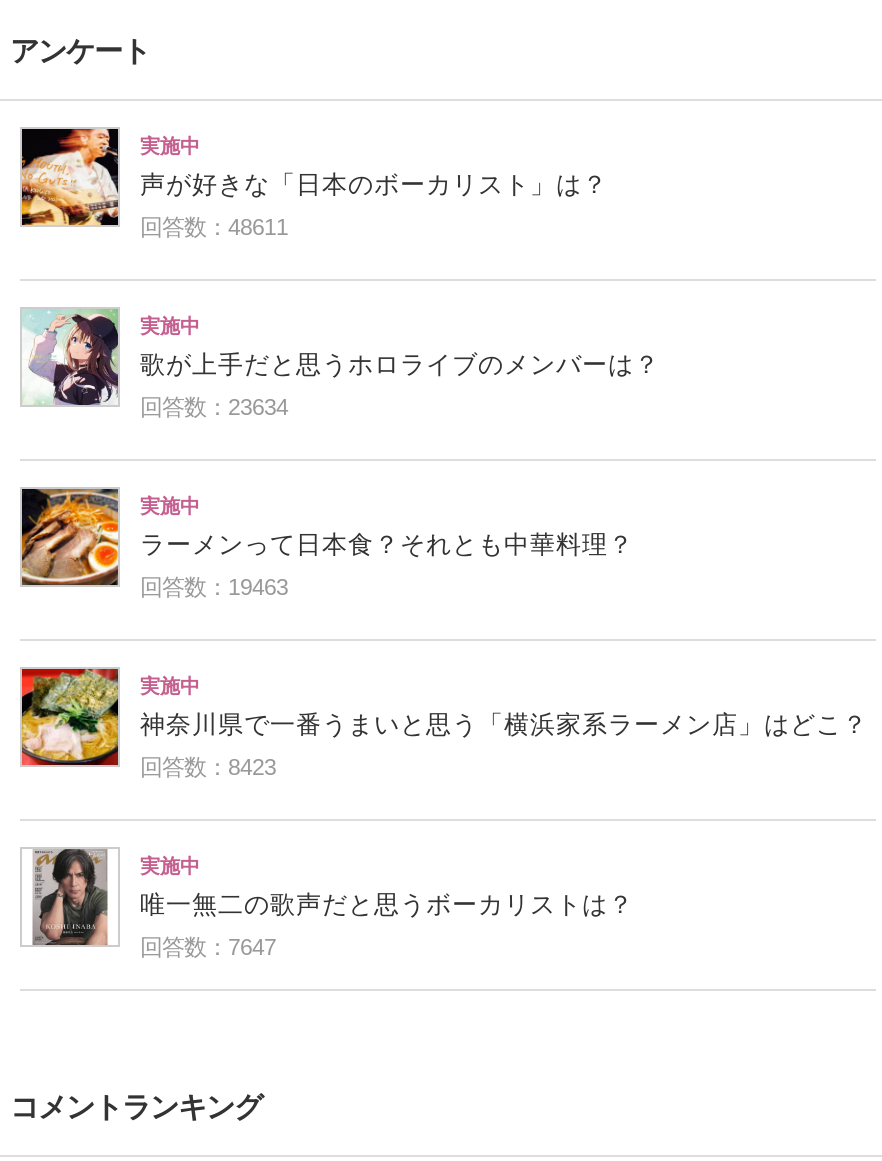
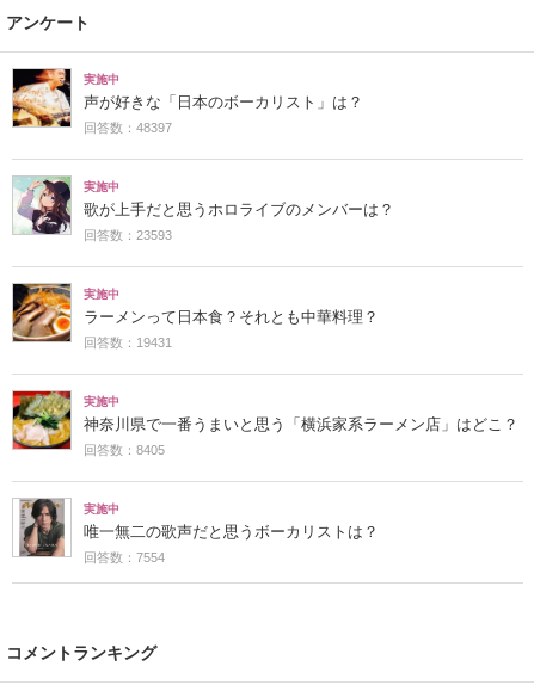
- 回答数：48611
+ 回答数：48397

- 回答数：23634
+ 回答数：23593

- 回答数：19463
+ 回答数：19431

- 回答数：8423
+ 回答数：8405

- 回答数：7647
+ 回答数：7554
